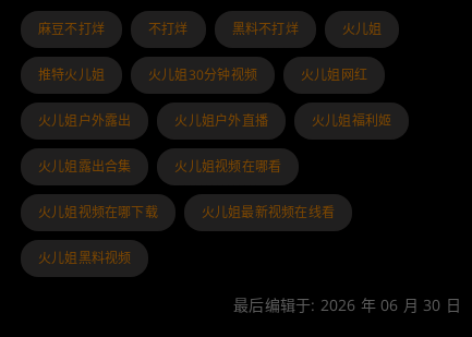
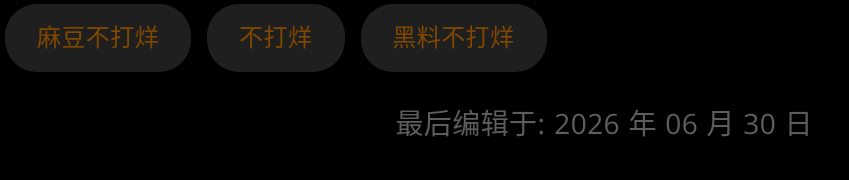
- 火儿姐
- 推特火儿姐
- 火儿姐30分钟视频
- 火儿姐网红
- 火儿姐户外露出
- 火儿姐户外直播
- 火儿姐福利姬
- 火儿姐露出合集
- 火儿姐视频在哪看
- 火儿姐视频在哪下载
- 火儿姐最新视频在线看
- 火儿姐黑料视频
